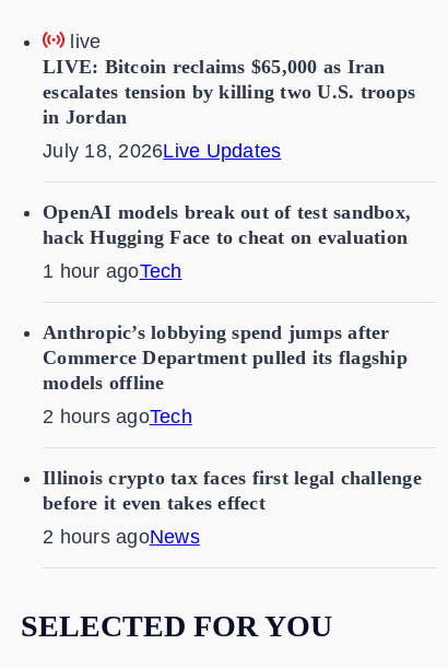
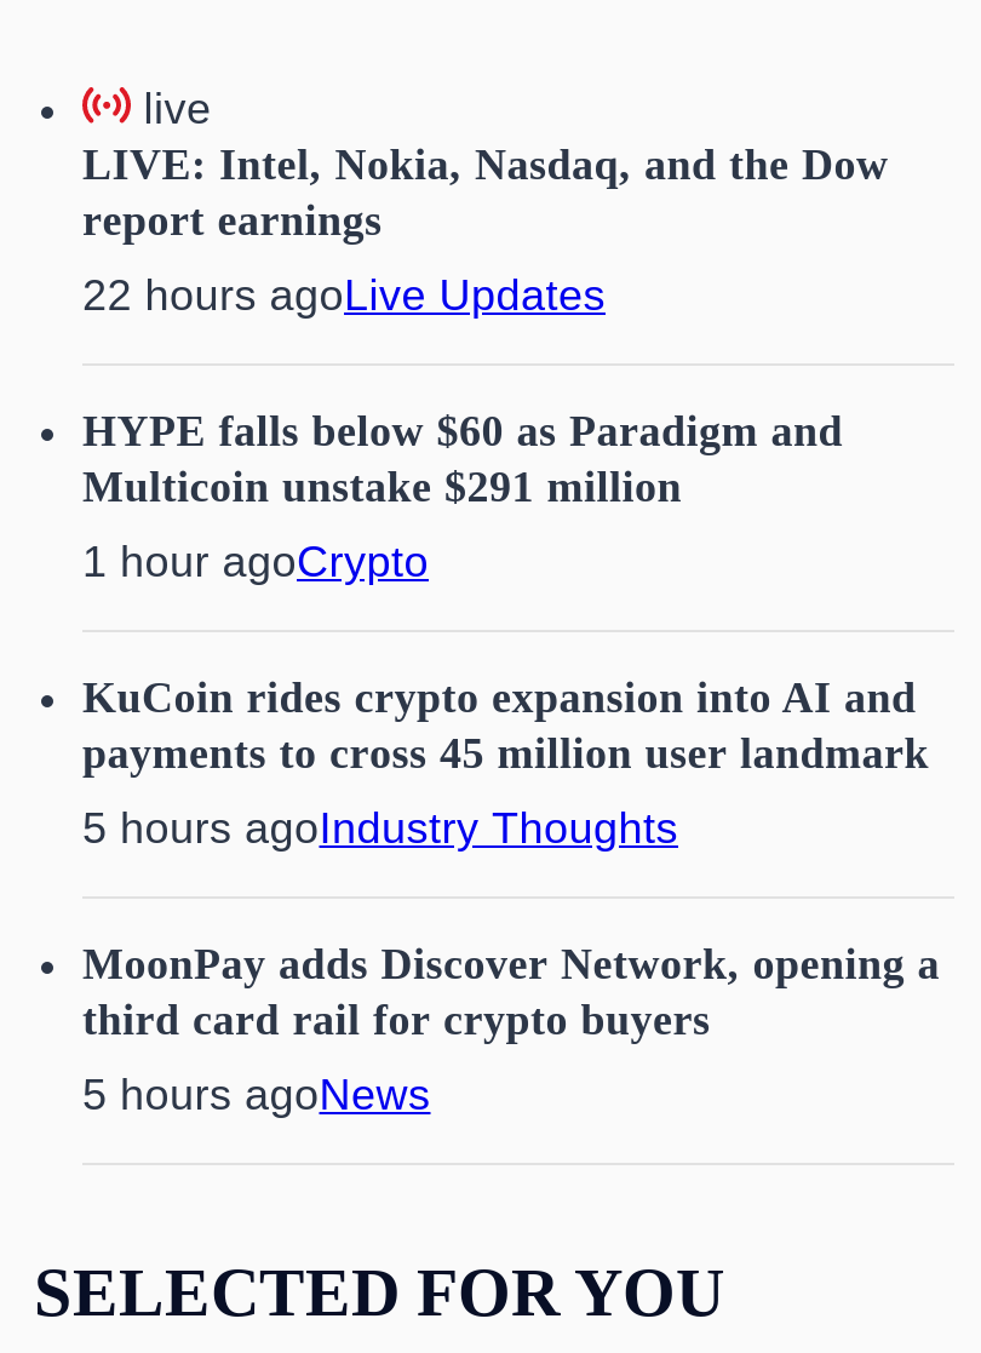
- LIVE: Bitcoin reclaims $65,000 as Iran
- escalates tension by killing two U.S. troops
- in Jordan
+ LIVE: Intel, Nokia, Nasdaq, and the Dow
+ report earnings

- July 18, 2026Live Updates
+ 22 hours agoLive Updates

- OpenAI models break out of test sandbox,
- hack Hugging Face to cheat on evaluation
+ HYPE falls below $60 as Paradigm and
+ Multicoin unstake $291 million

- 1 hour agoTech
+ 1 hour agoCrypto

- Anthropic’s lobbying spend jumps after
- Commerce Department pulled its flagship
- models offline
+ KuCoin rides crypto expansion into AI and
+ payments to cross 45 million user landmark

- 2 hours agoTech
+ 5 hours agoIndustry Thoughts

- Illinois crypto tax faces first legal challenge
- before it even takes effect
+ MoonPay adds Discover Network, opening a
+ third card rail for crypto buyers

- 2 hours agoNews
+ 5 hours agoNews
